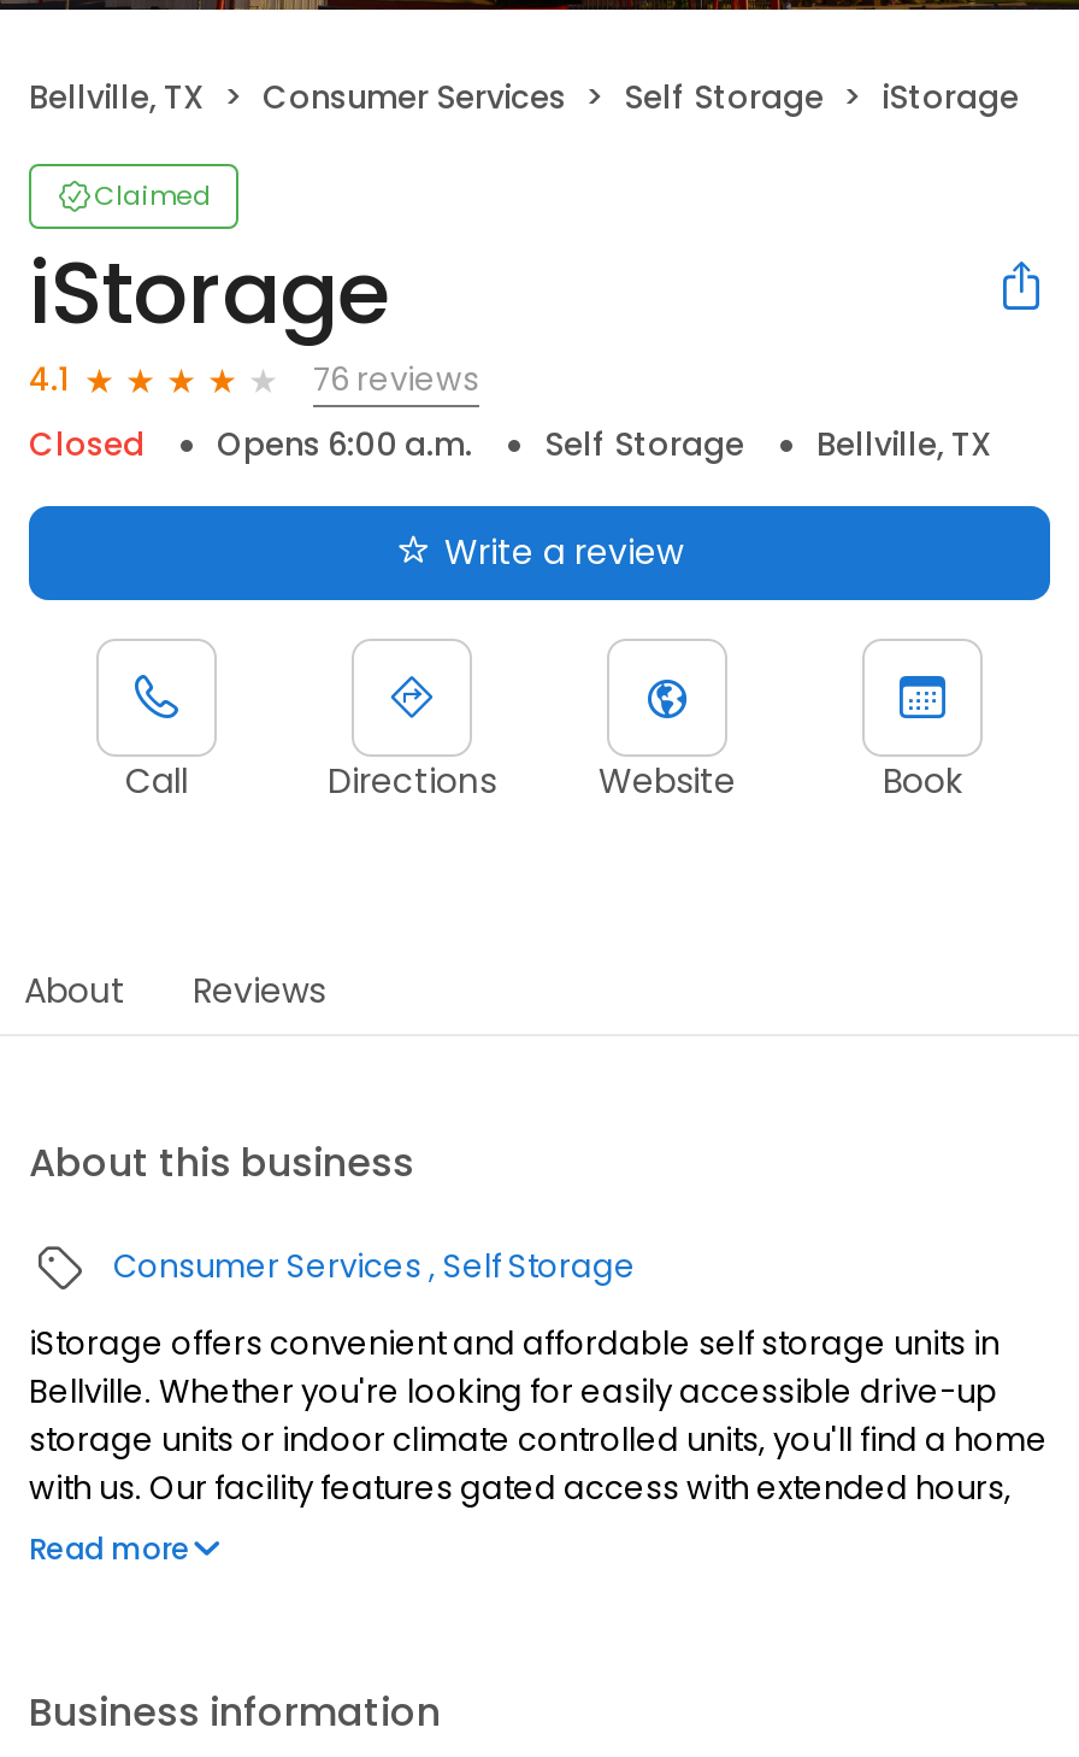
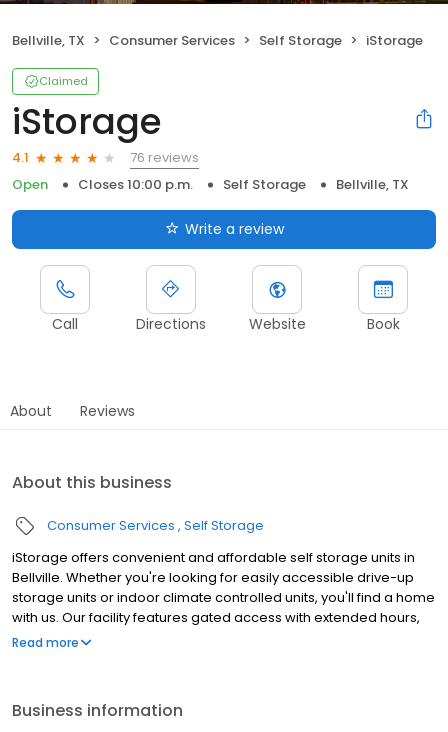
- Closed
- Opens 6:00 a.m.
+ Open
+ Closes 10:00 p.m.
